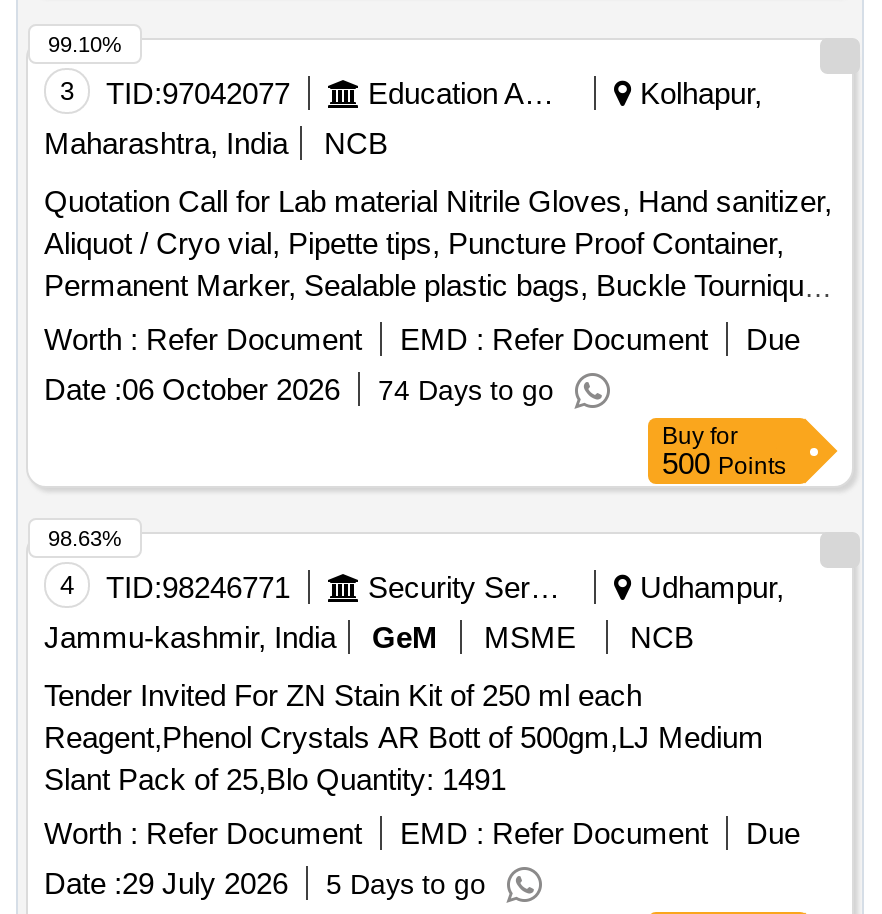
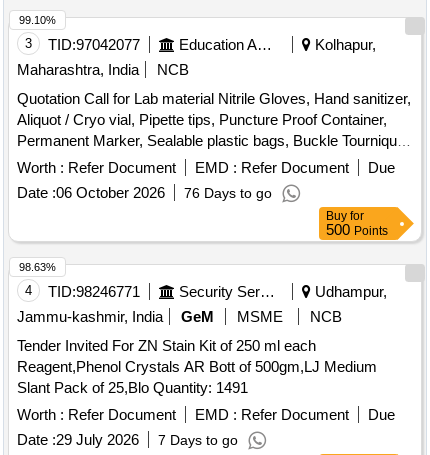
- Date : 06 October 2026 74 Days to go
+ Date : 06 October 2026 76 Days to go

- Date : 29 July 2026 5 Days to go
+ Date : 29 July 2026 7 Days to go
